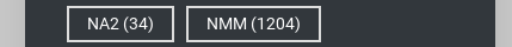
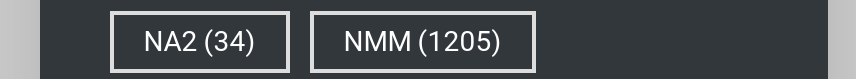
- NMM (1204)
+ NMM (1205)
